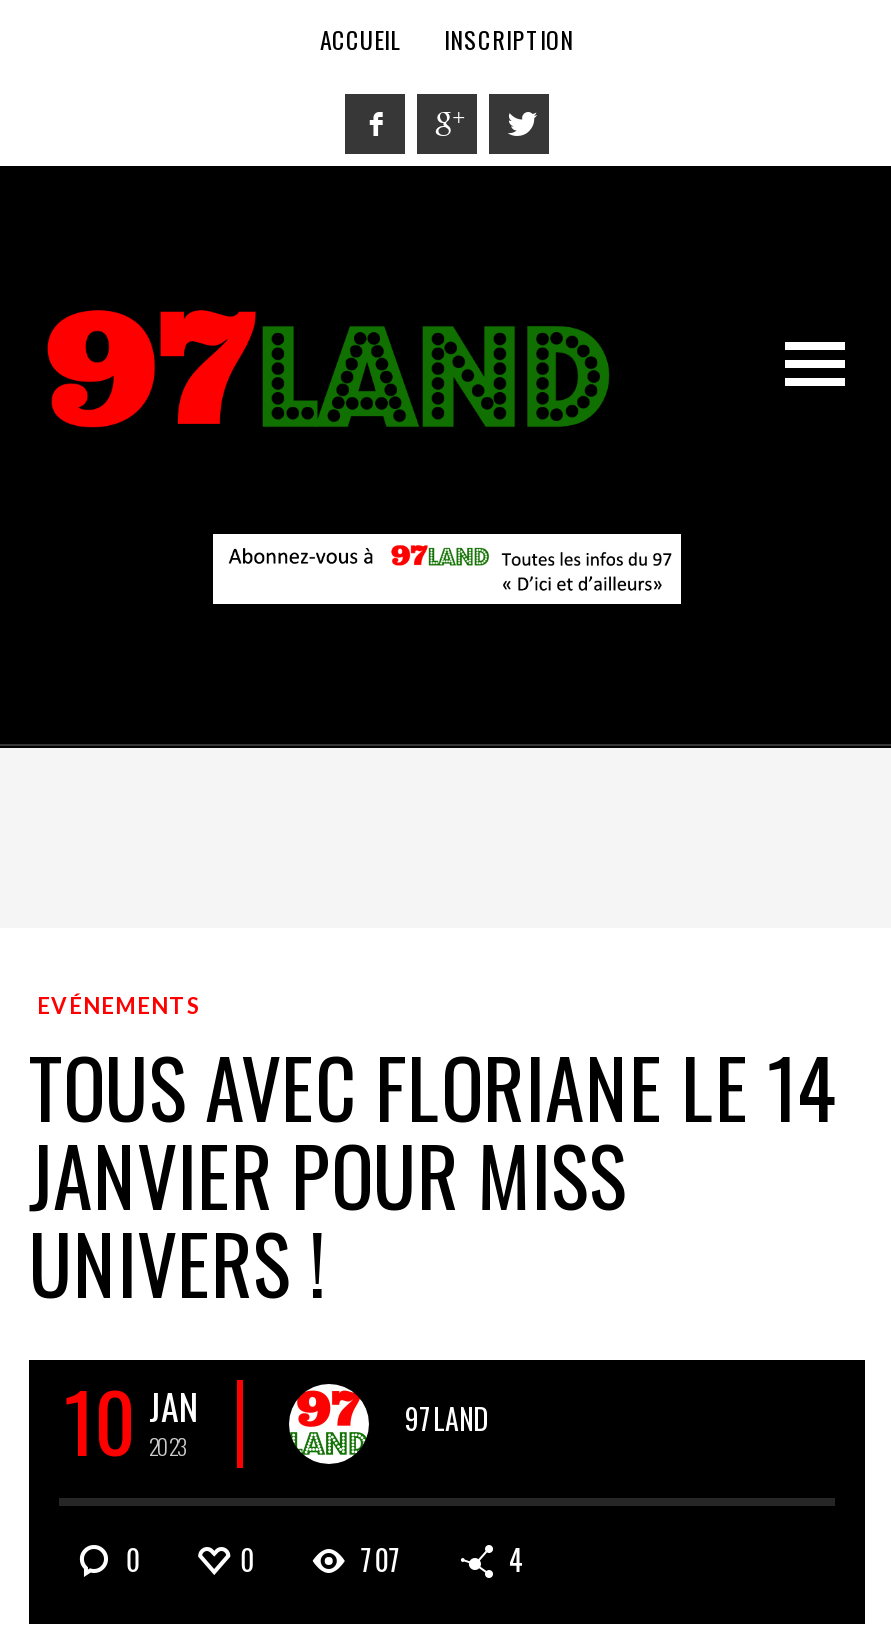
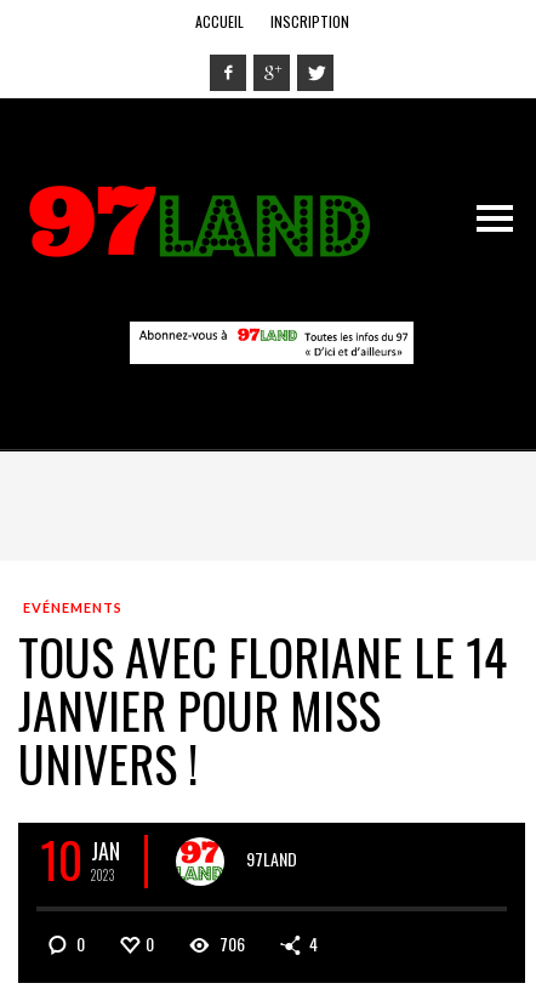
- 707
+ 706
